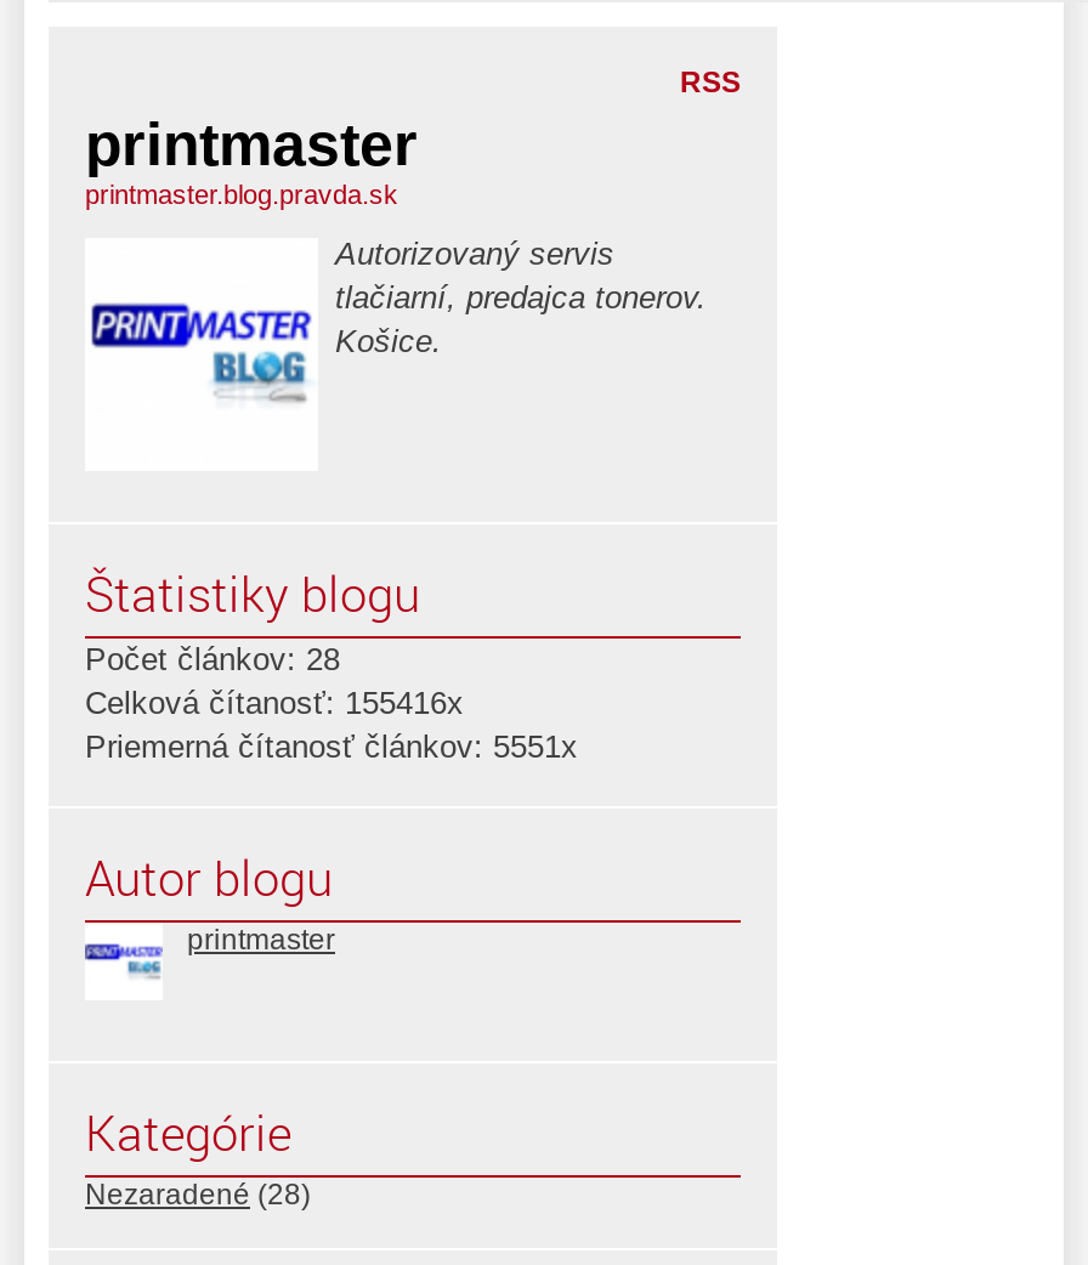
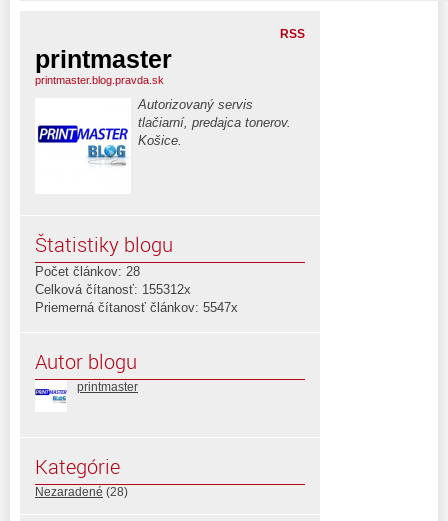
- Celková čítanosť: 155416x
+ Celková čítanosť: 155312x

- Priemerná čítanosť článkov: 5551x
+ Priemerná čítanosť článkov: 5547x
